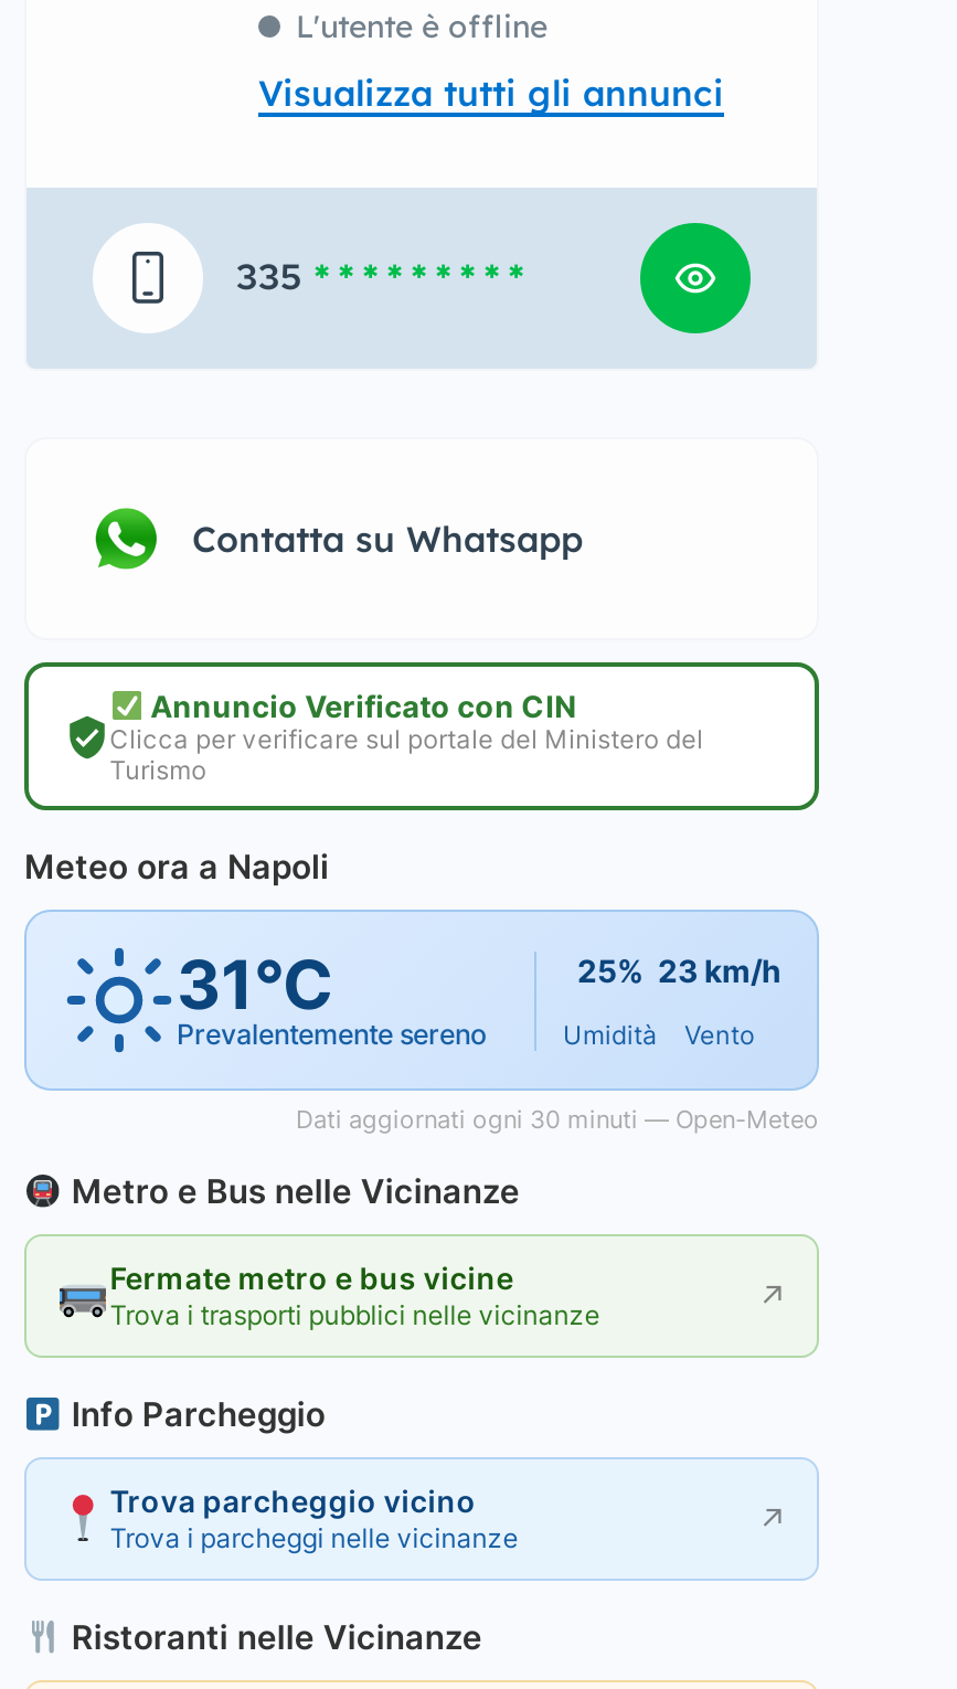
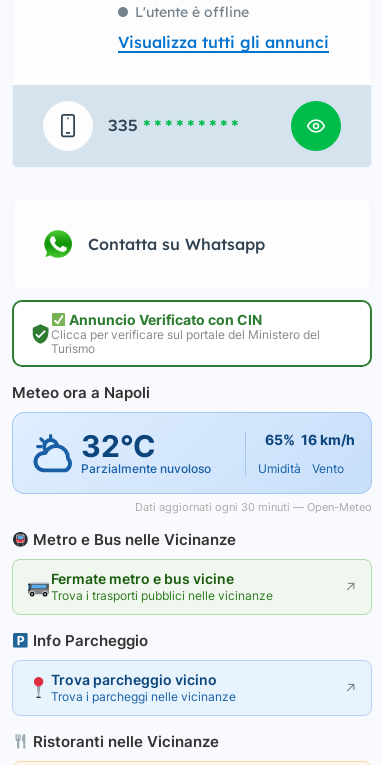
- [image]
- 31°C
- Prevalentemente sereno
+ [image]
+ 32°C
+ Parzialmente nuvoloso

- 25%
+ 65%

- 23 km/h
+ 16 km/h
